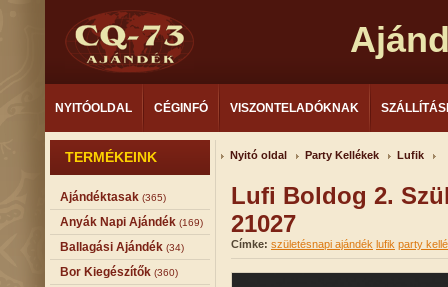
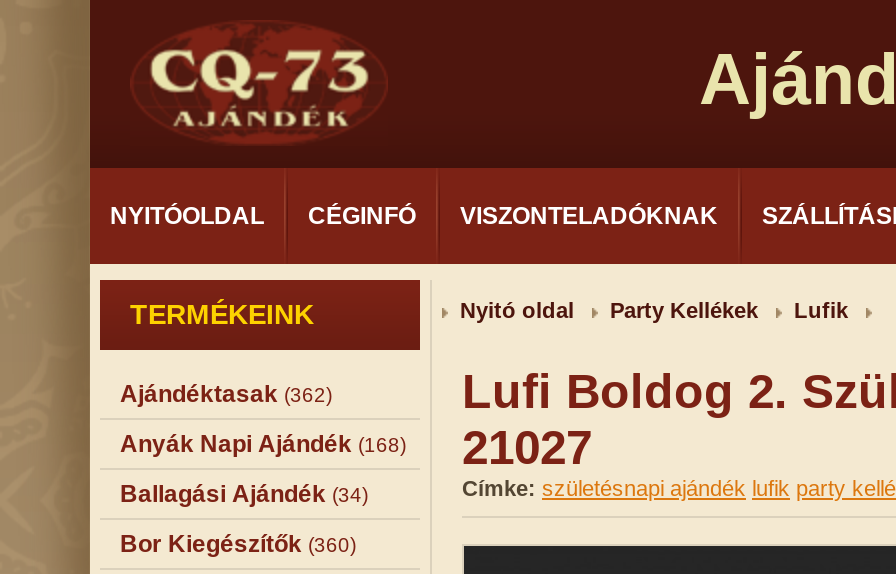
- Ajándéktasak (365)
+ Ajándéktasak (362)

- Anyák Napi Ajándék (169)
+ Anyák Napi Ajándék (168)
